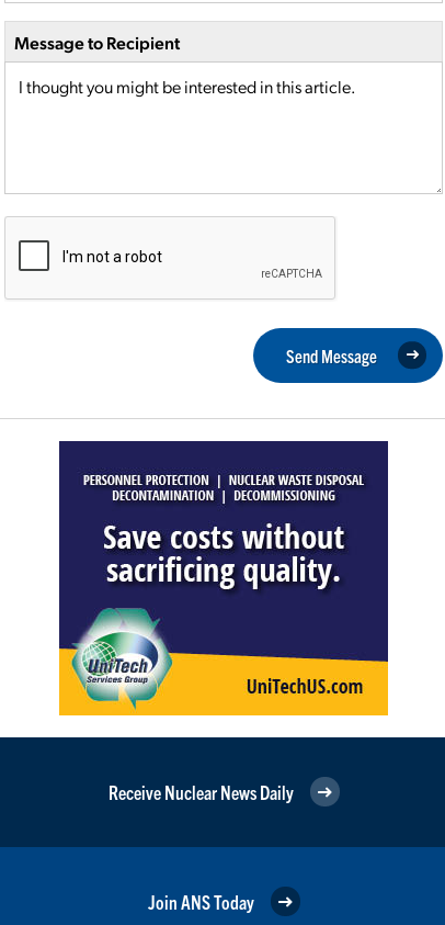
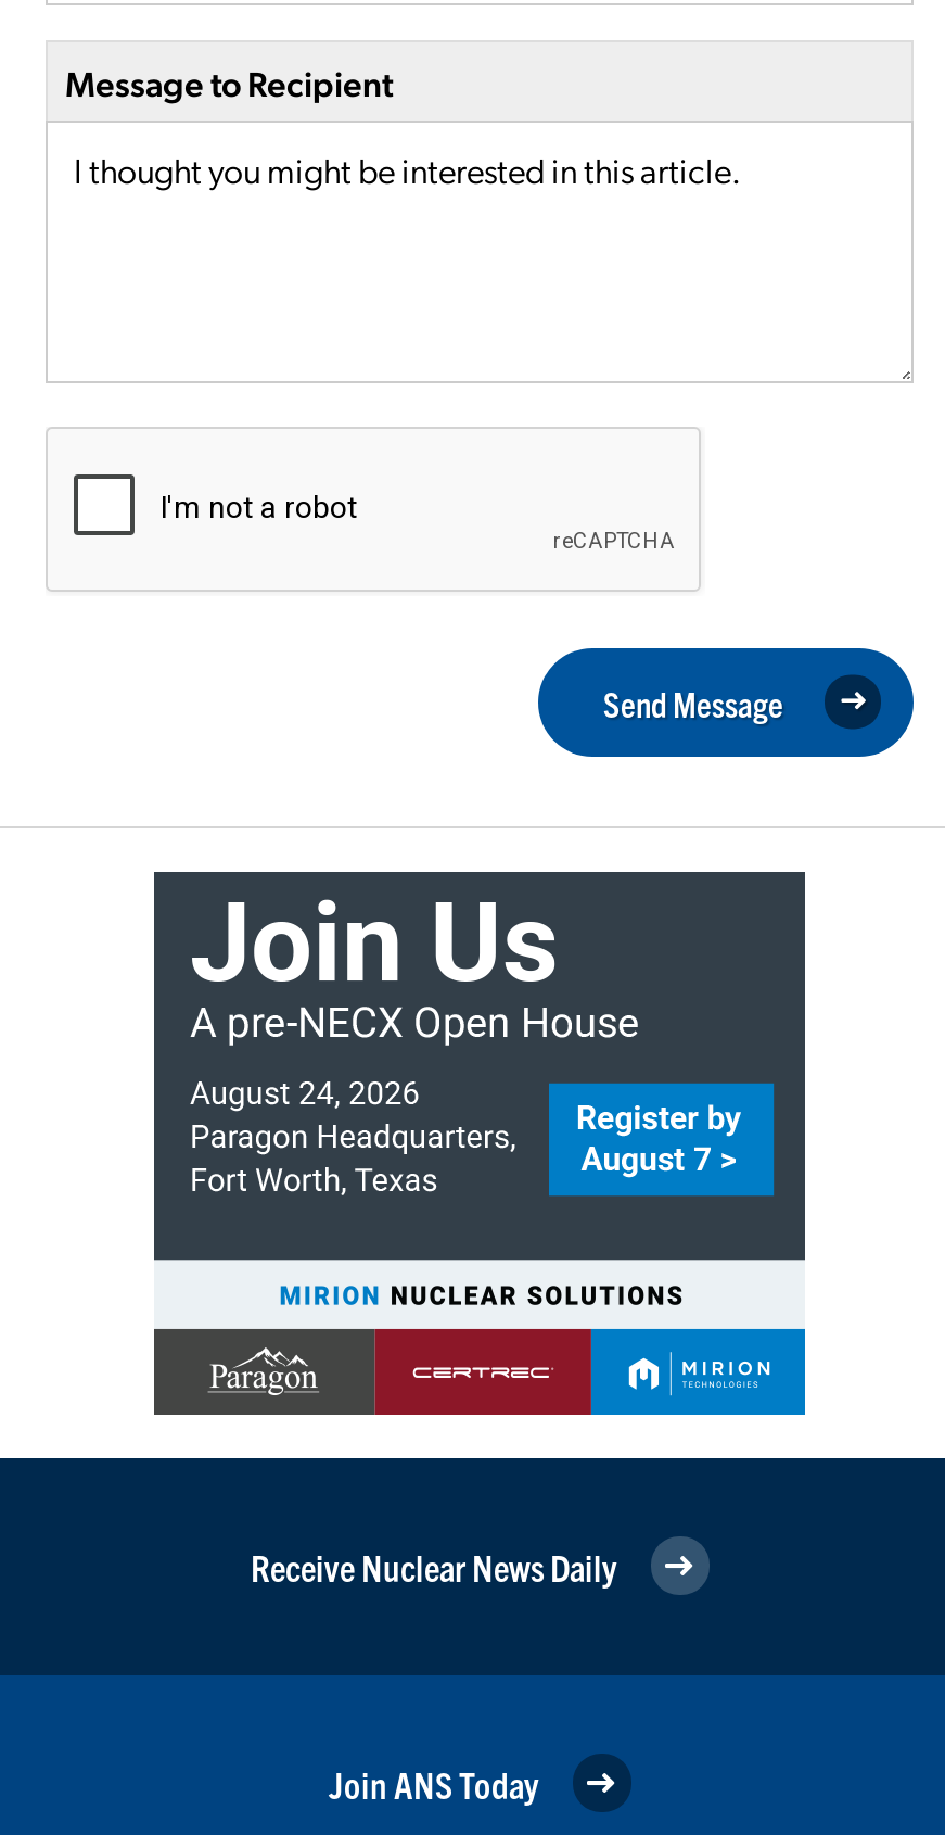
- [image]
+ [image]
